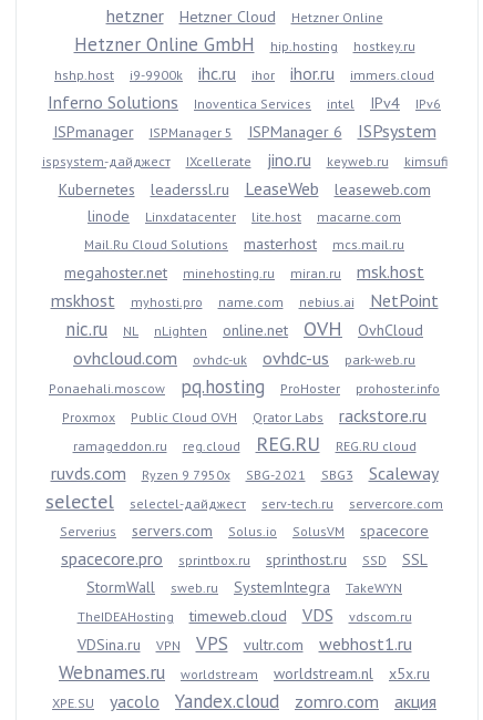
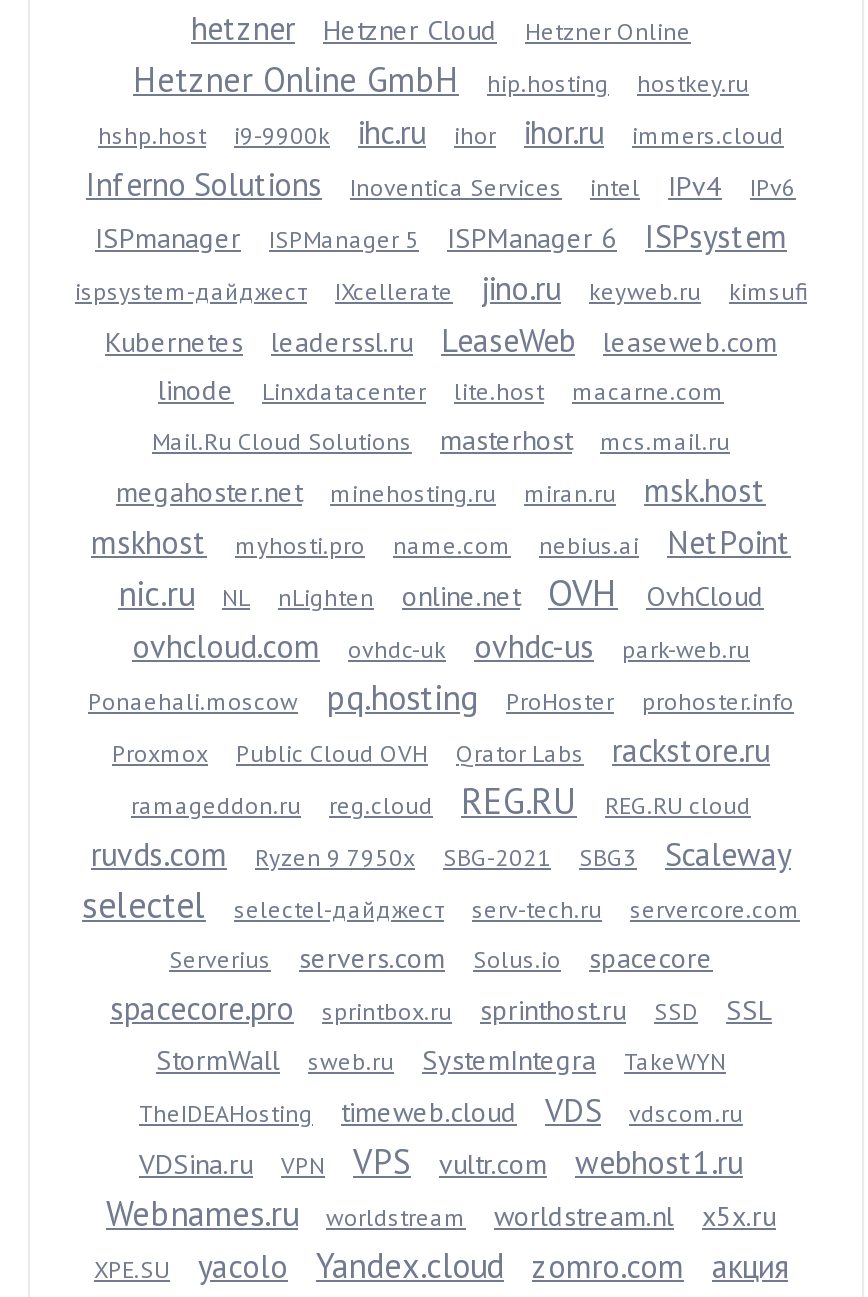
- SolusVM
